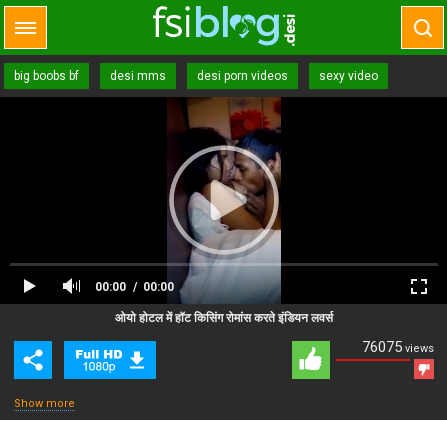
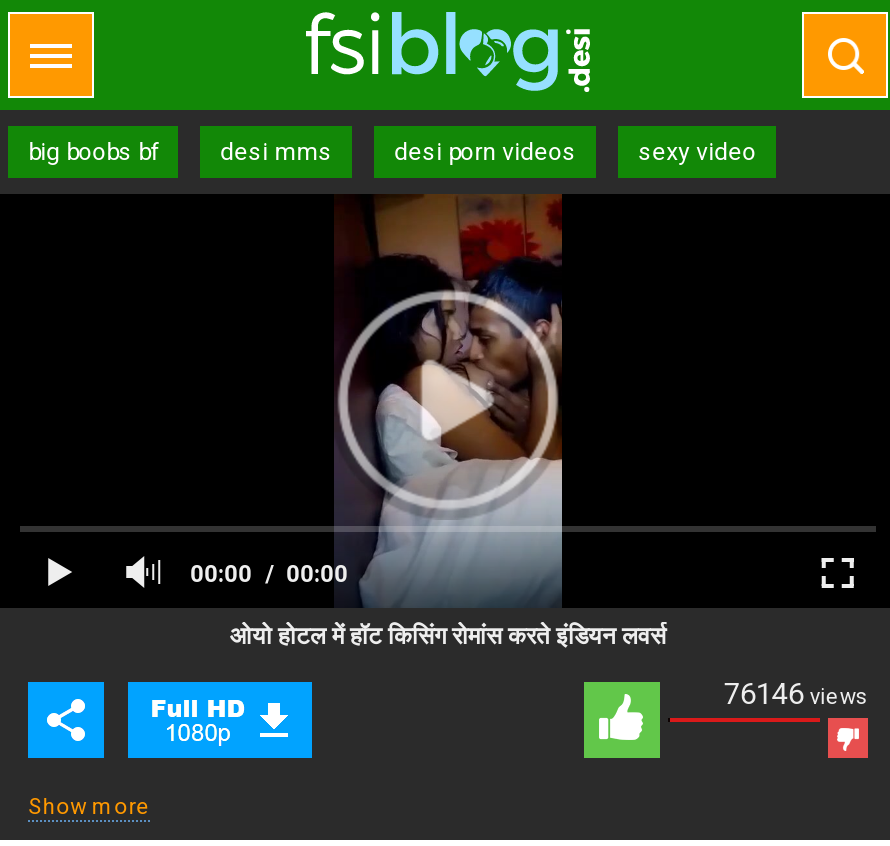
- 76075views
+ 76146views
